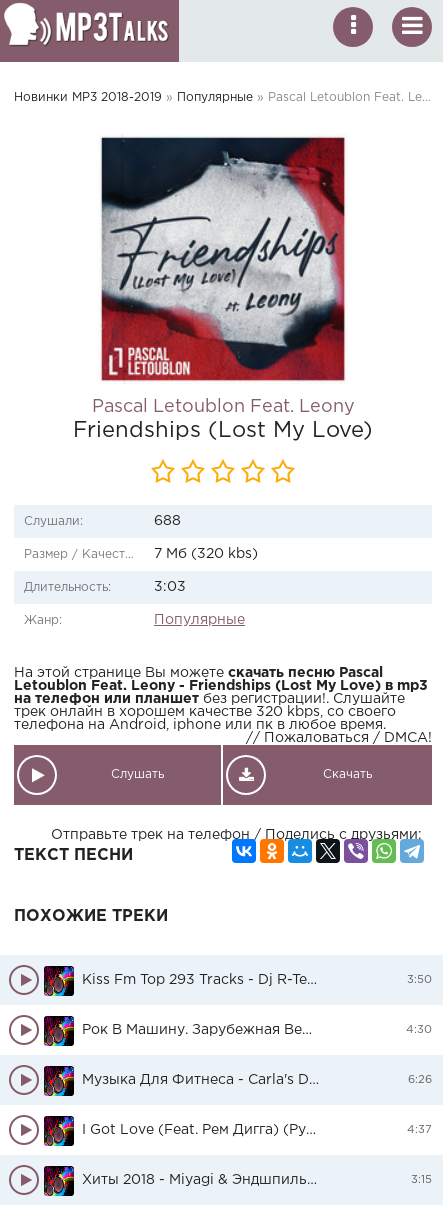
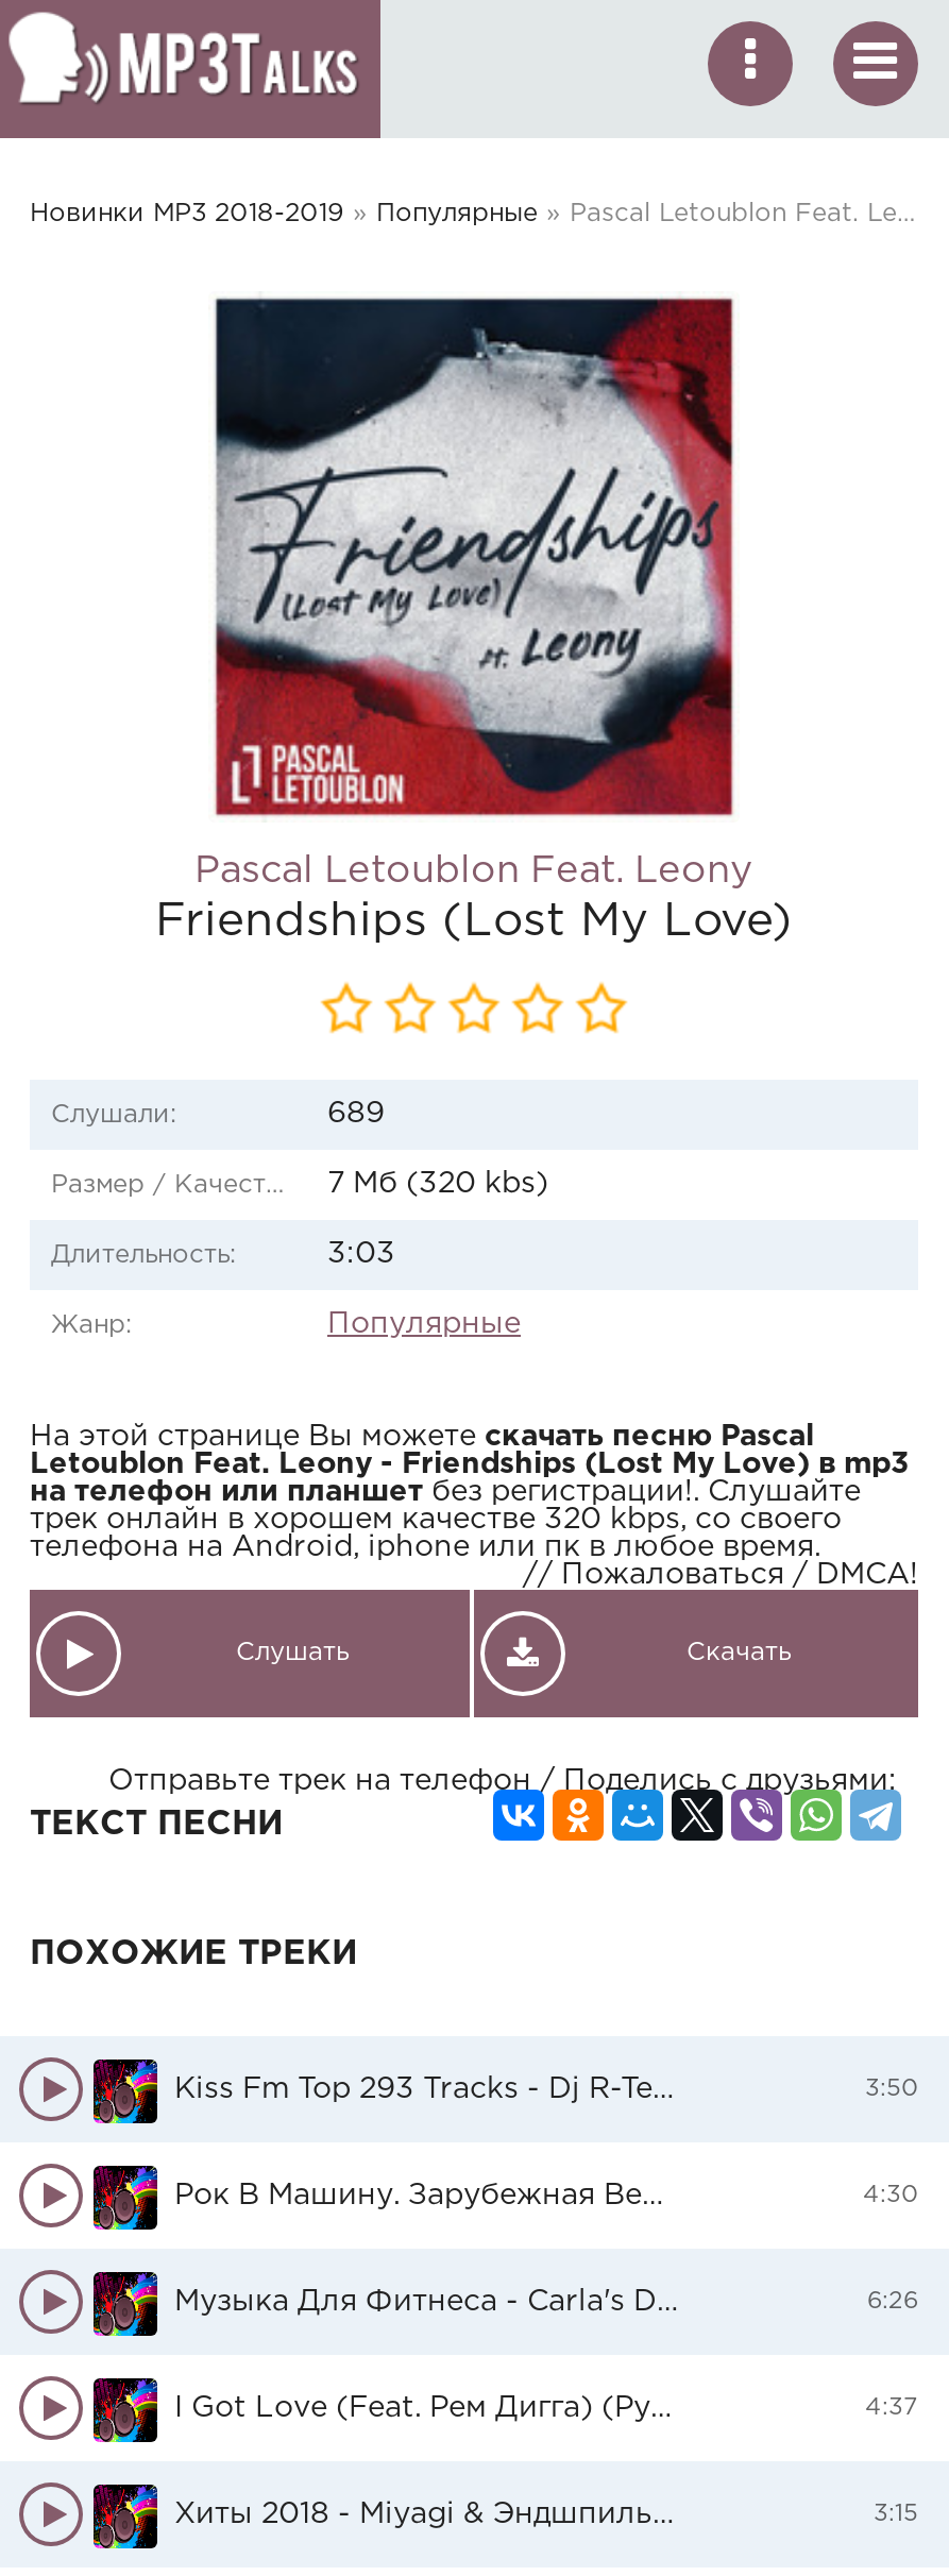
- 688
+ 689
